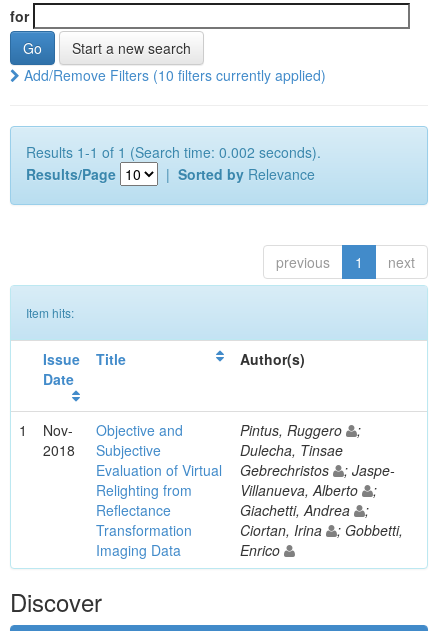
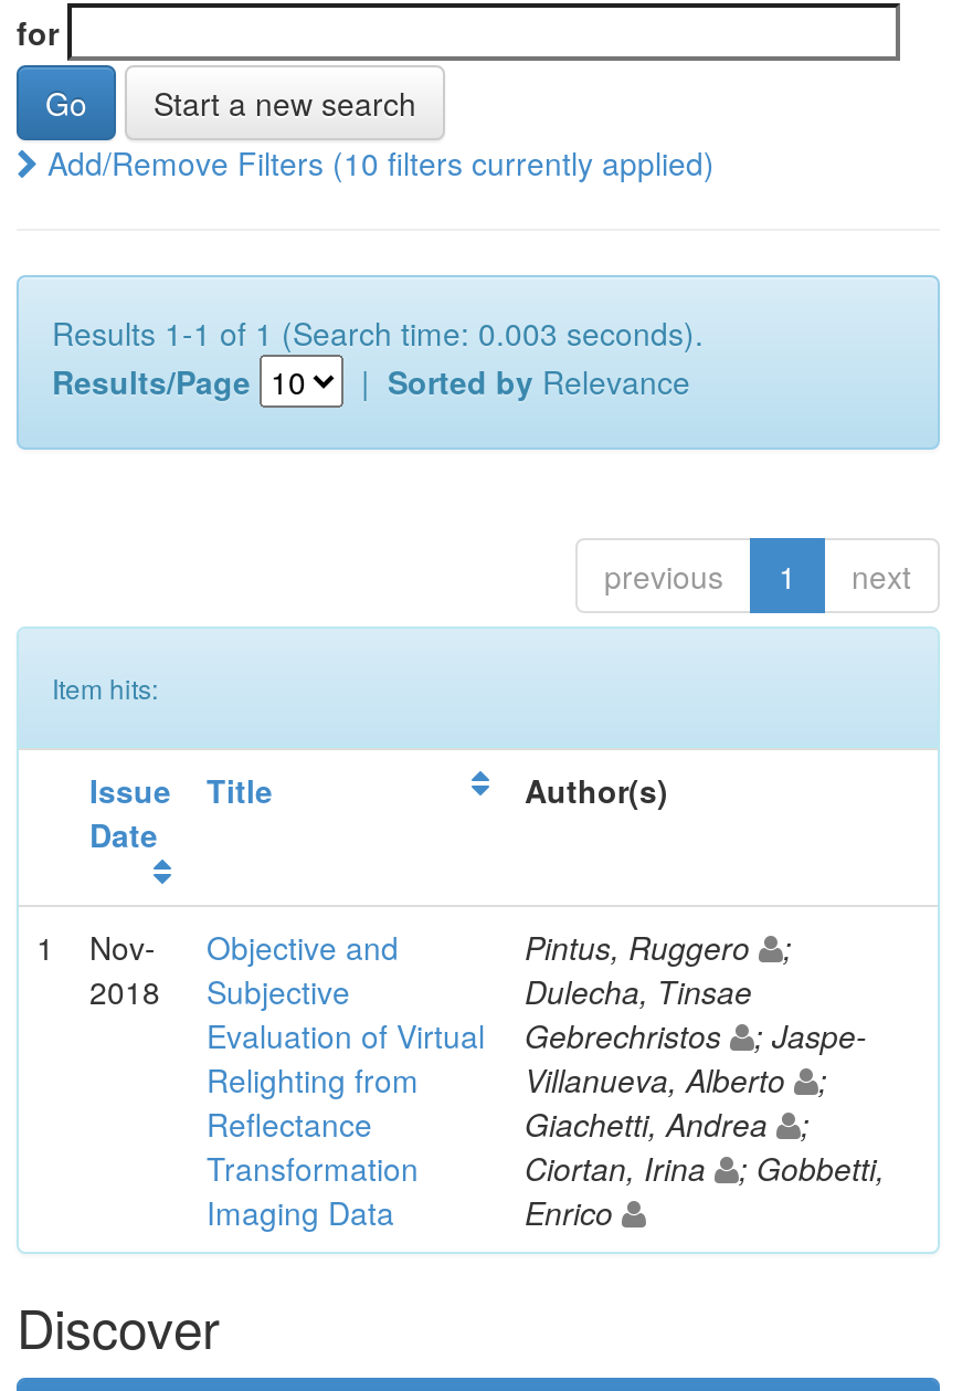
- Results 1-1 of 1 (Search time: 0.002 seconds).
+ Results 1-1 of 1 (Search time: 0.003 seconds).
